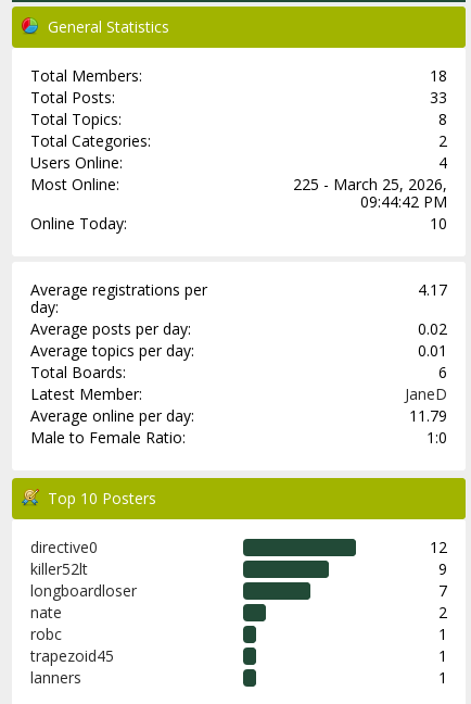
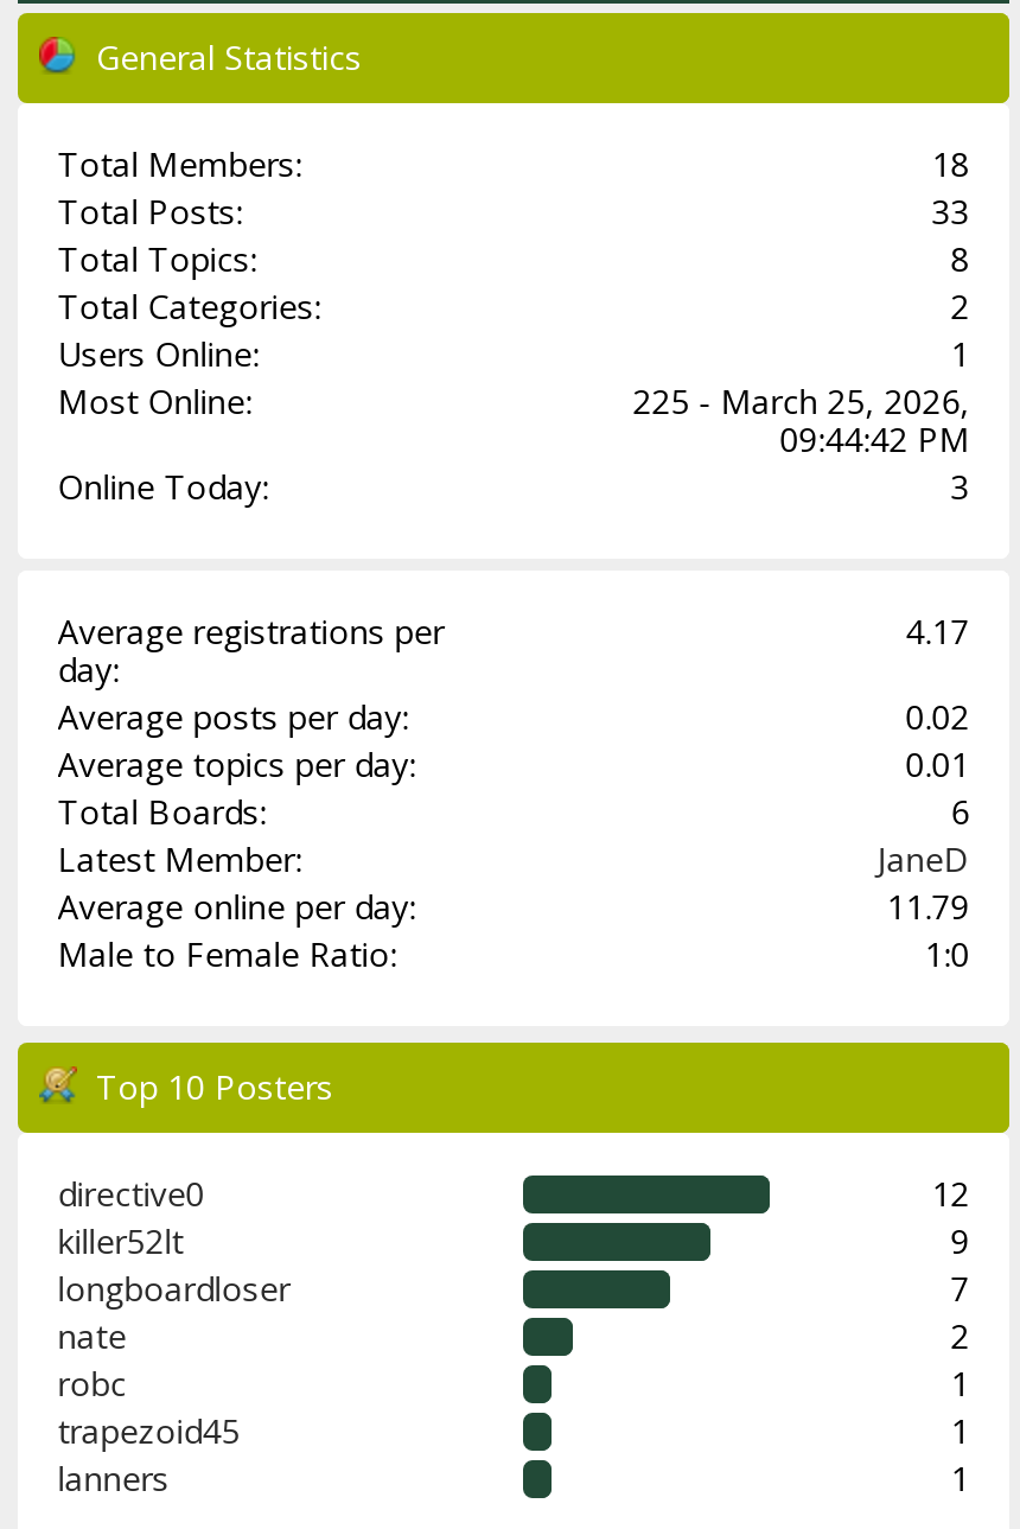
- 4
+ 1

- 10
+ 3
